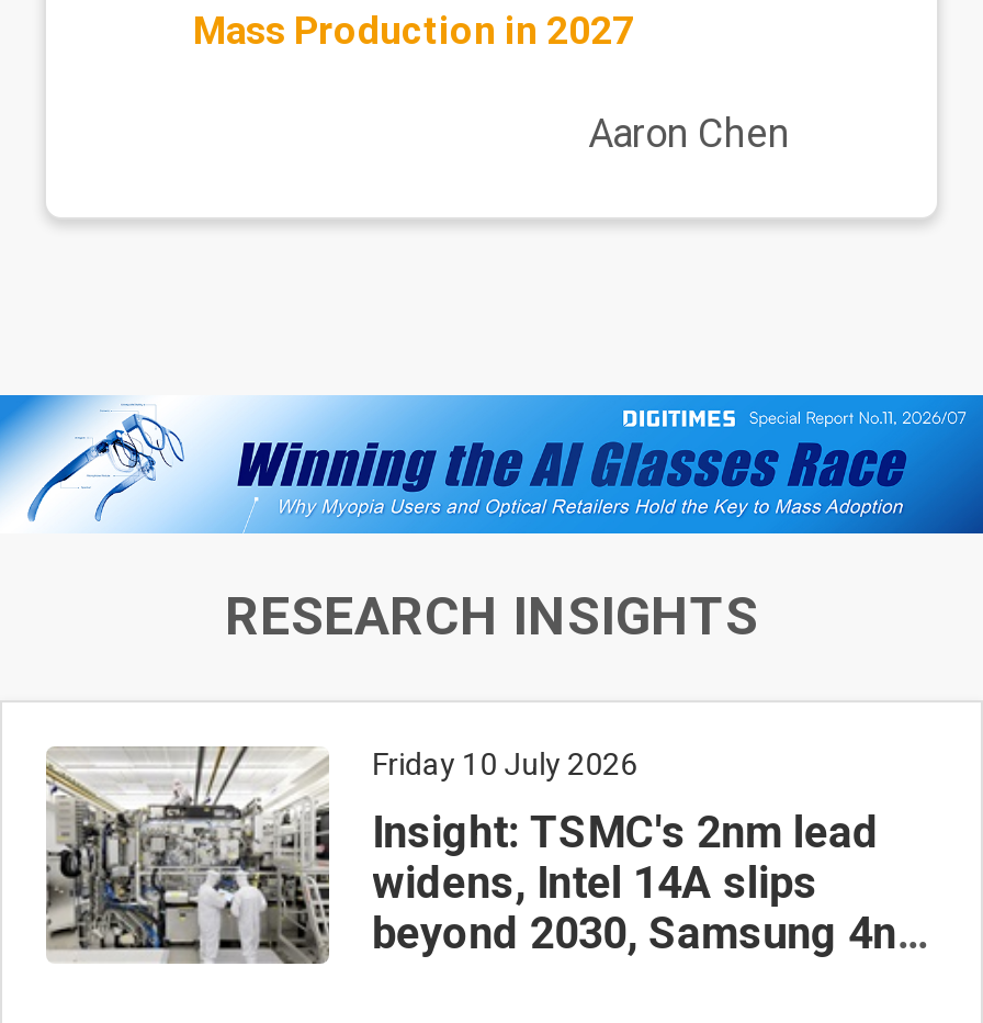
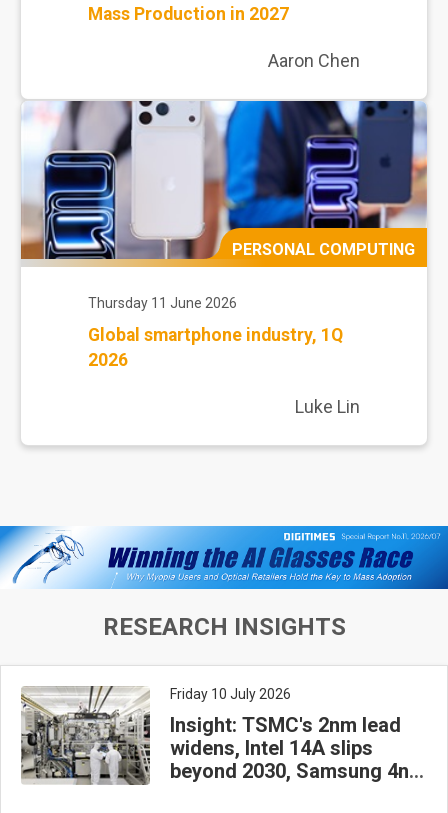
+ [image]
+ PERSONAL COMPUTING
+ Thursday 11 June 2026
+ Global smartphone industry, 1Q
+ 2026
+ Luke Lin
